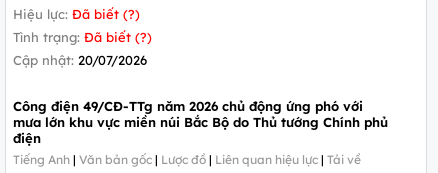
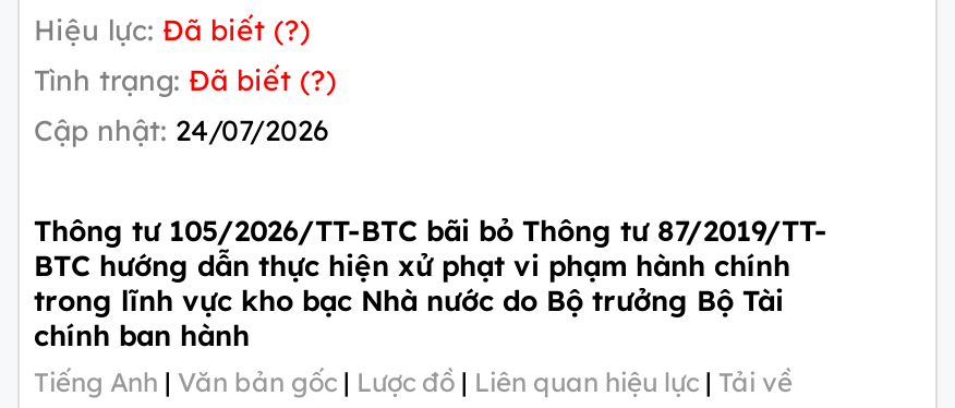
- Cập nhật: 20/07/2026
+ Cập nhật: 24/07/2026

- Công điện 49/CĐ-TTg năm 2026 chủ động ứng phó với
- mưa lớn khu vực miền núi Bắc Bộ do Thủ tướng Chính phủ
- điện
+ Thông tư 105/2026/TT-BTC bãi bỏ Thông tư 87/2019/TT-
+ BTC hướng dẫn thực hiện xử phạt vi phạm hành chính
+ trong lĩnh vực kho bạc Nhà nước do Bộ trưởng Bộ Tài
+ chính ban hành
